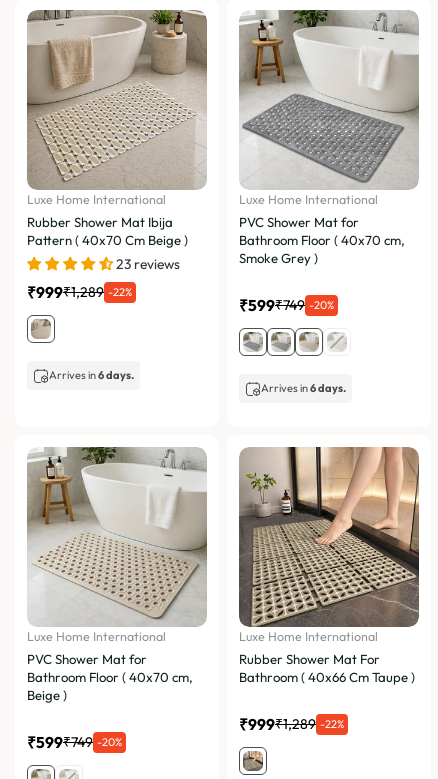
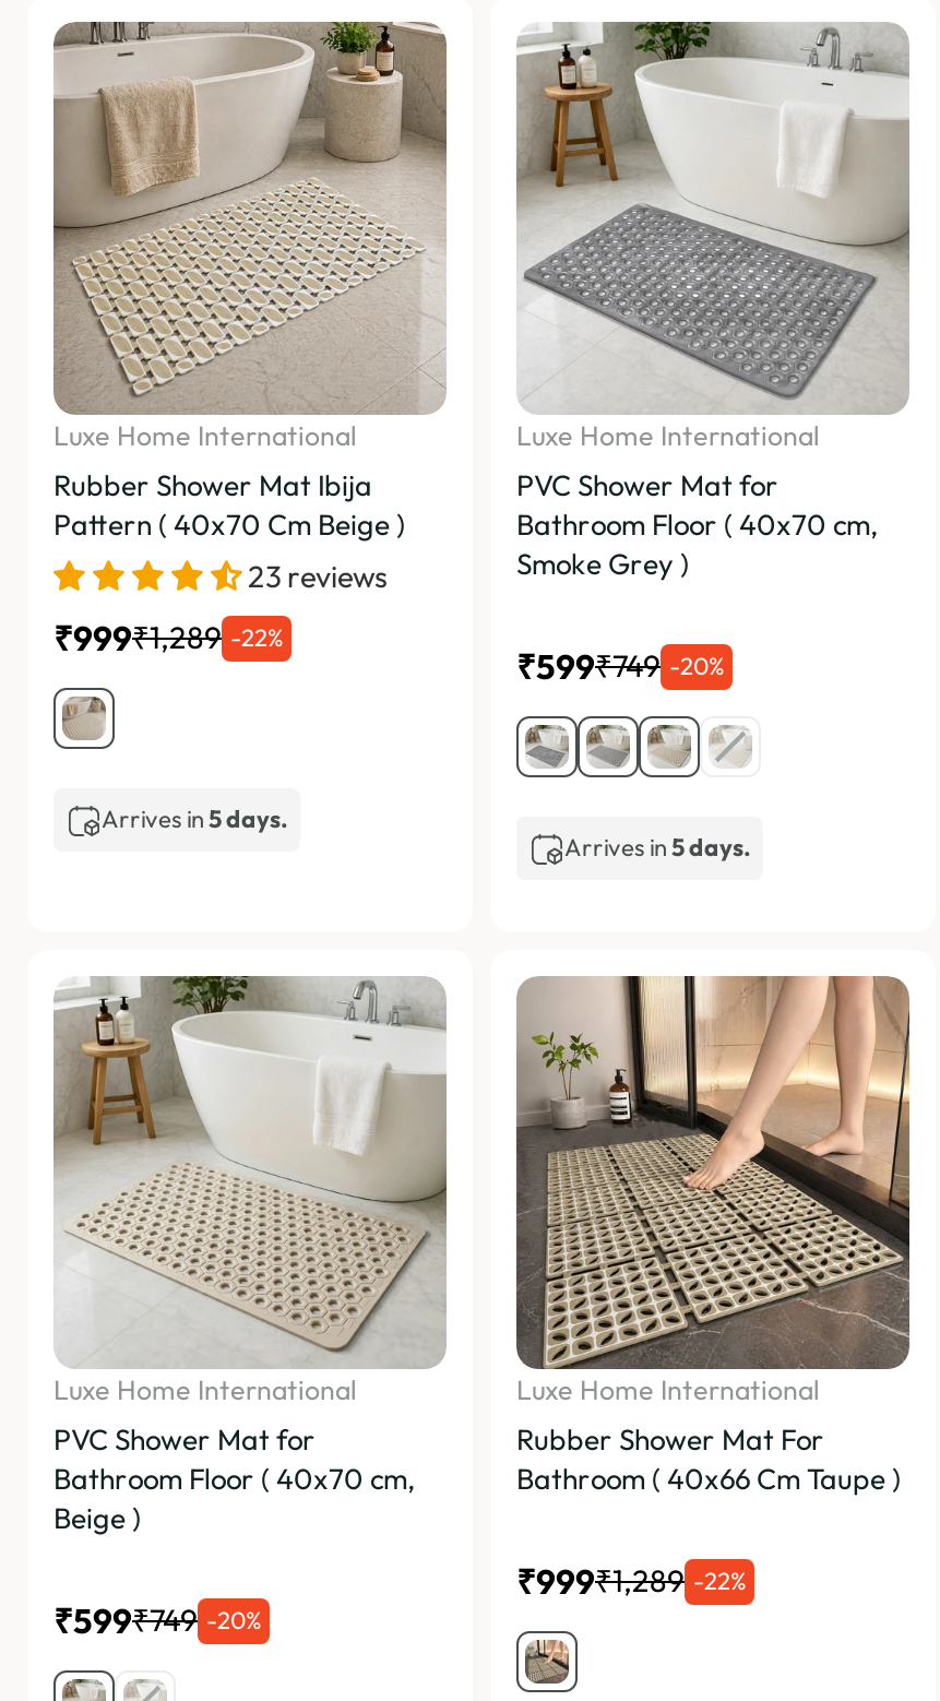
- Arrives in 6 days.
+ Arrives in 5 days.

- Arrives in 6 days.
+ Arrives in 5 days.
